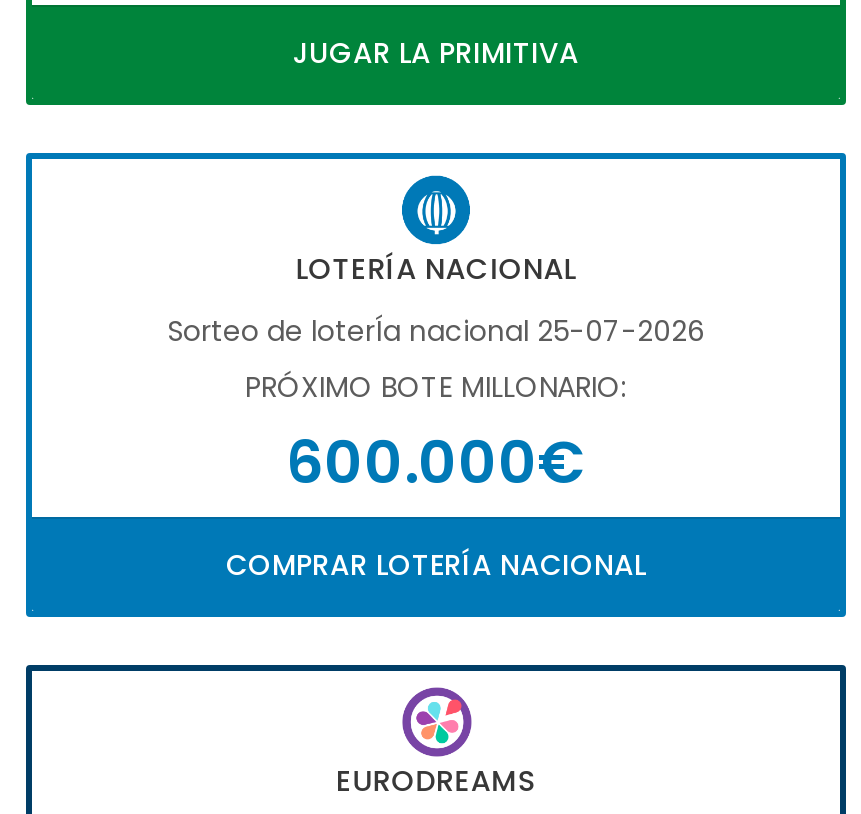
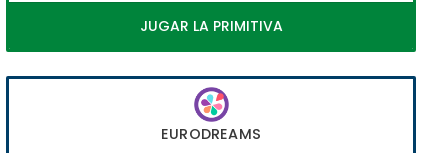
- [image]
- LOTERÍA NACIONAL
- Sorteo de loterÍa nacional 25-07-2026
- PRÓXIMO BOTE MILLONARIO:
- 600.000€
- COMPRAR LOTERÍA NACIONAL
